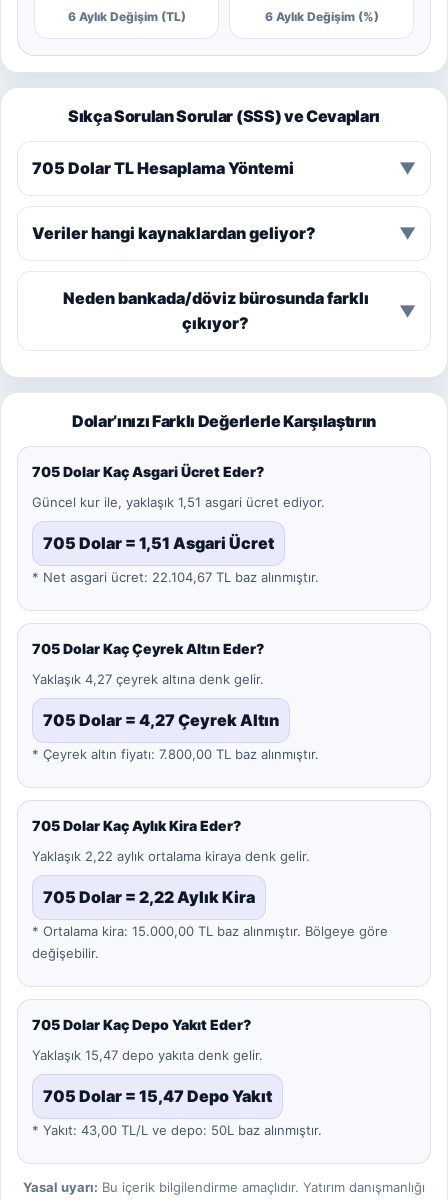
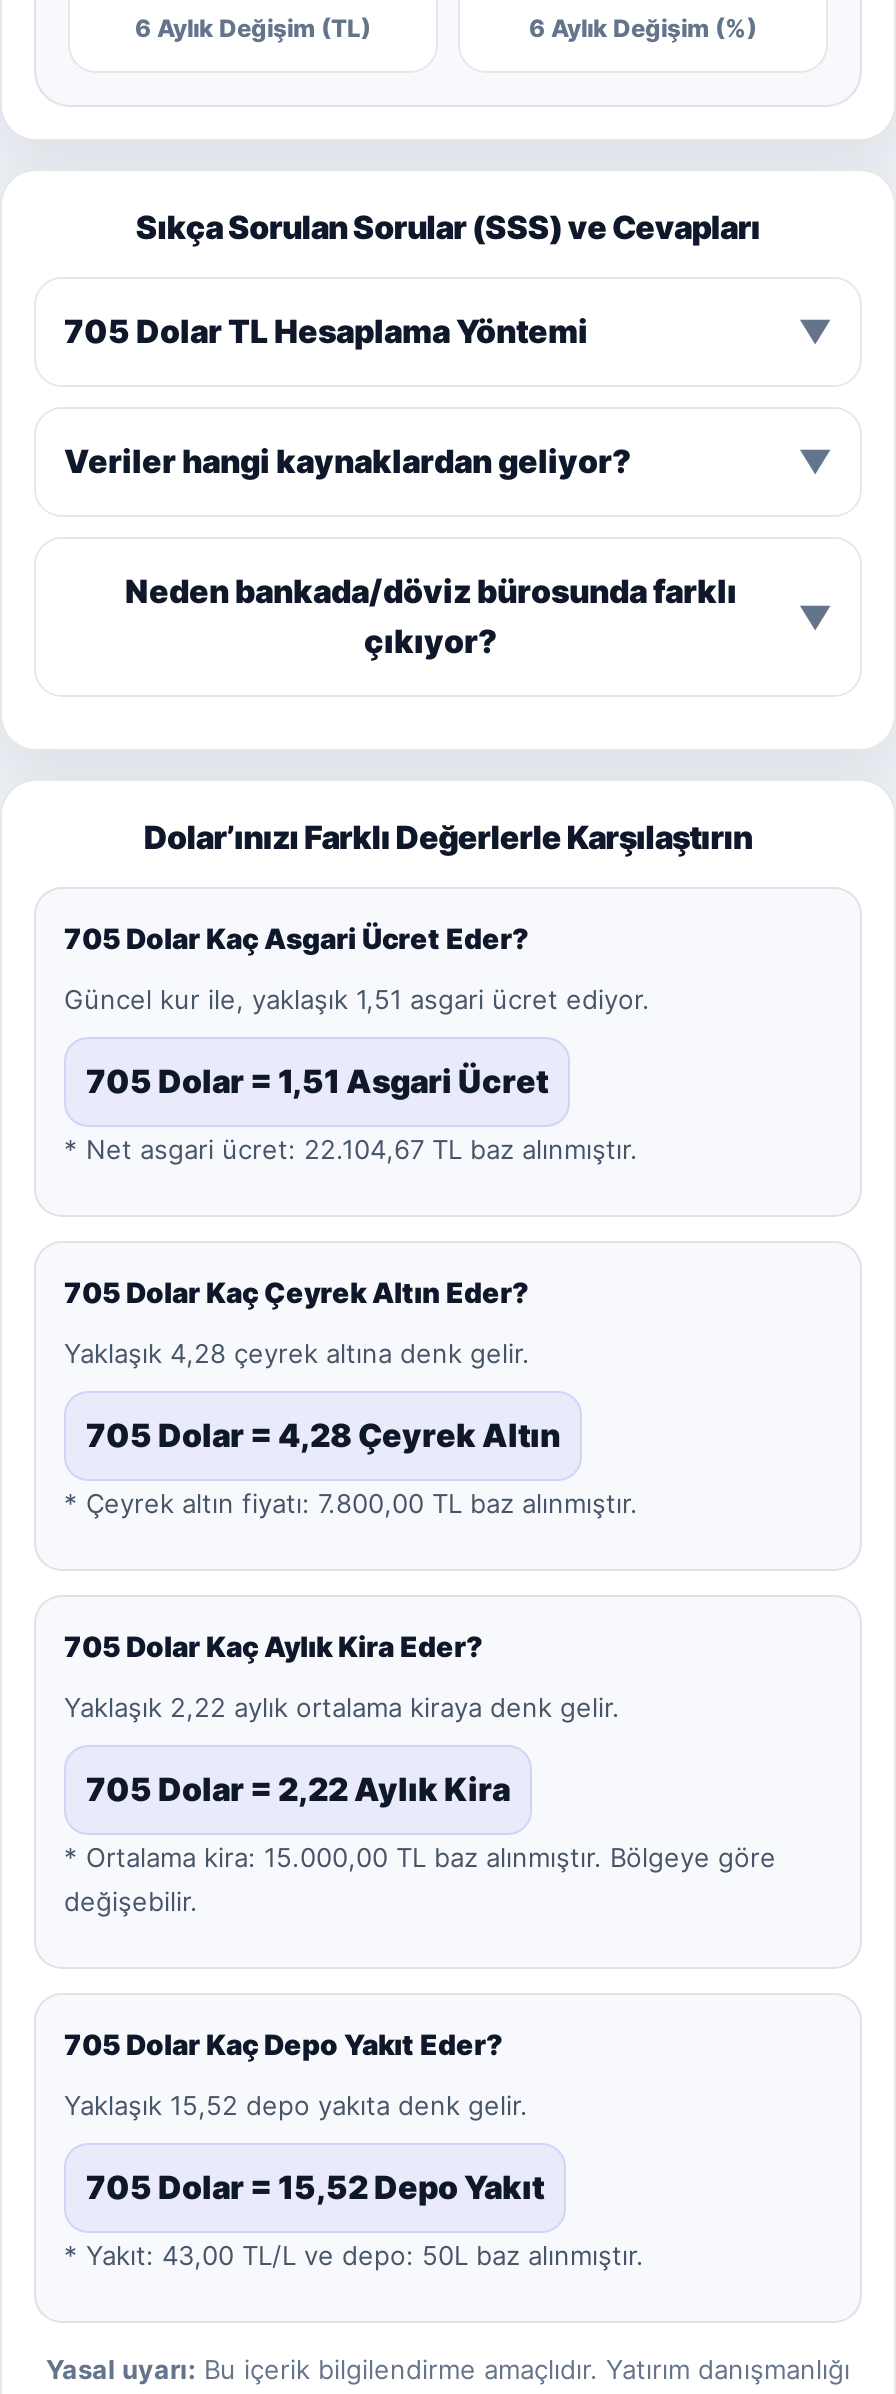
- Yaklaşık 4,27 çeyrek altına denk gelir.
+ Yaklaşık 4,28 çeyrek altına denk gelir.

- 705 Dolar = 4,27 Çeyrek Altın
+ 705 Dolar = 4,28 Çeyrek Altın

- Yaklaşık 15,47 depo yakıta denk gelir.
+ Yaklaşık 15,52 depo yakıta denk gelir.

- 705 Dolar = 15,47 Depo Yakıt
+ 705 Dolar = 15,52 Depo Yakıt
